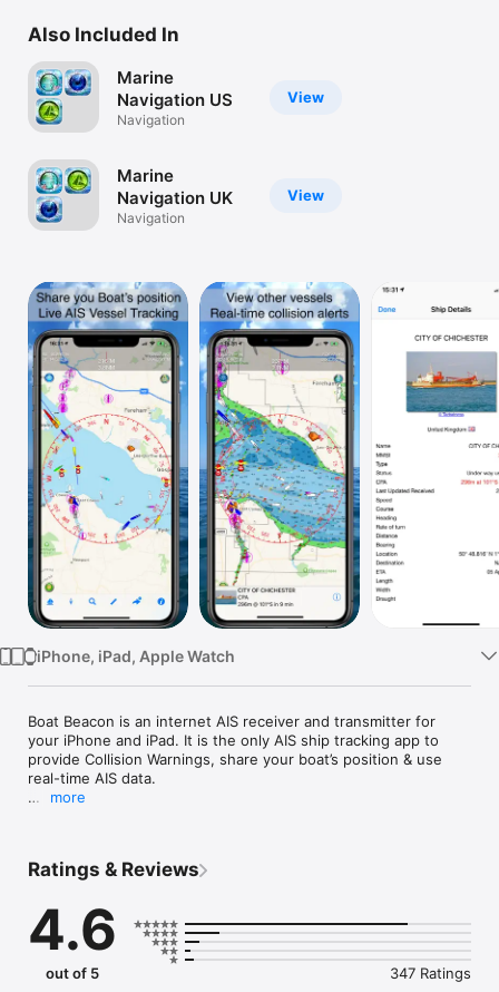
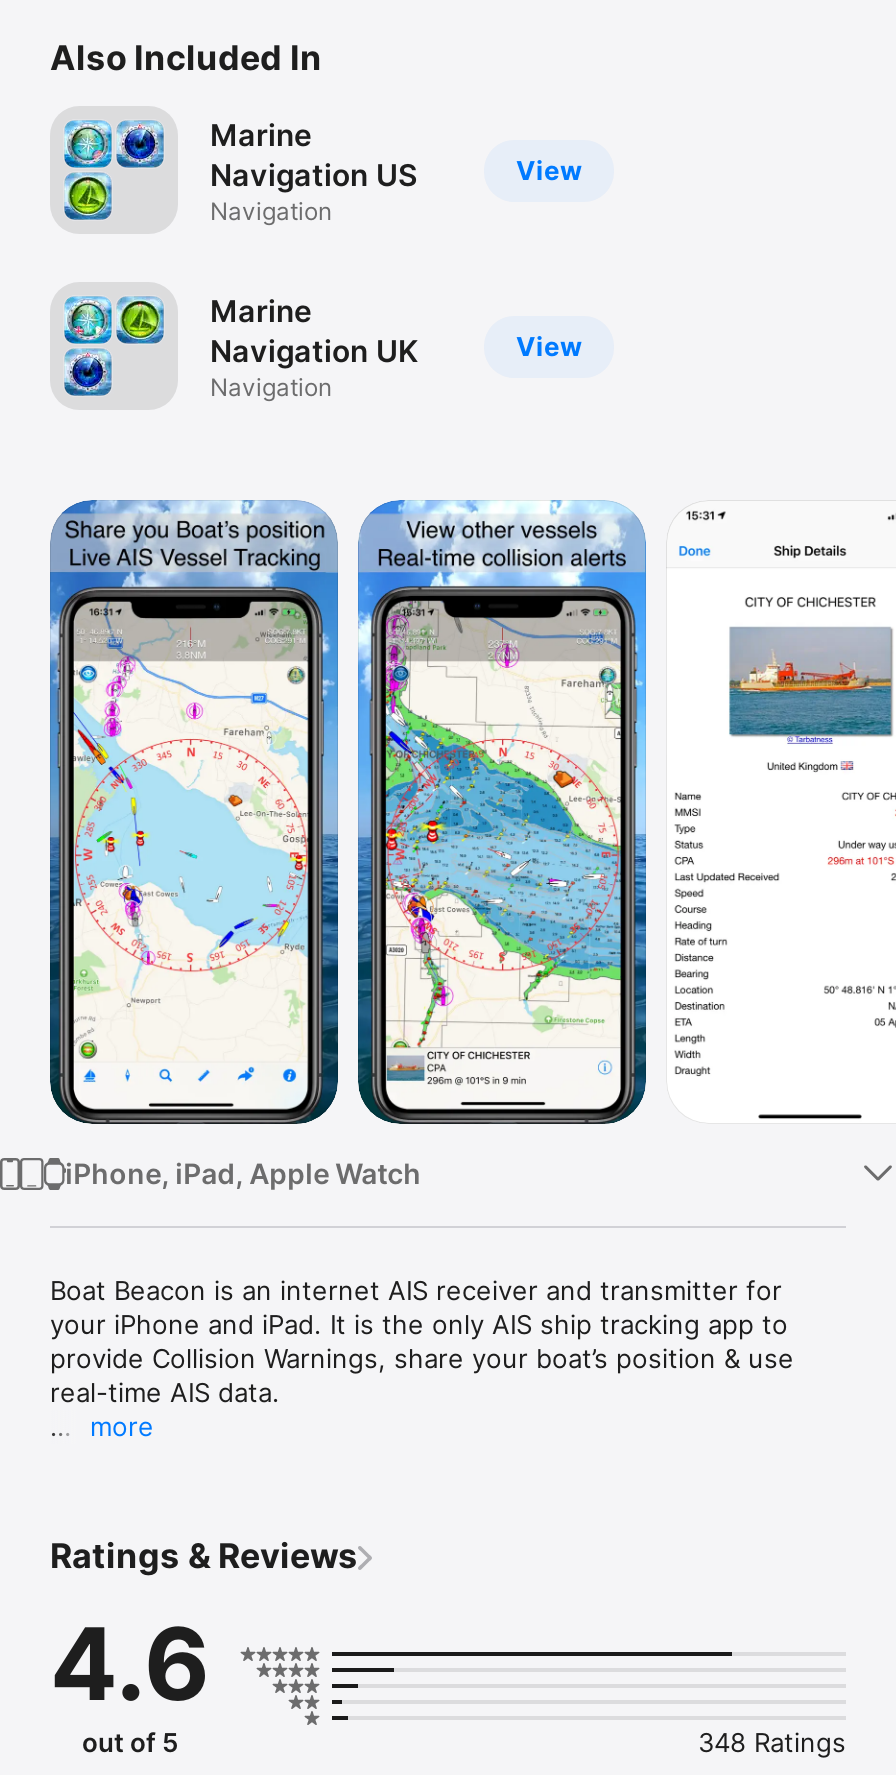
- 347 Ratings
+ 348 Ratings
